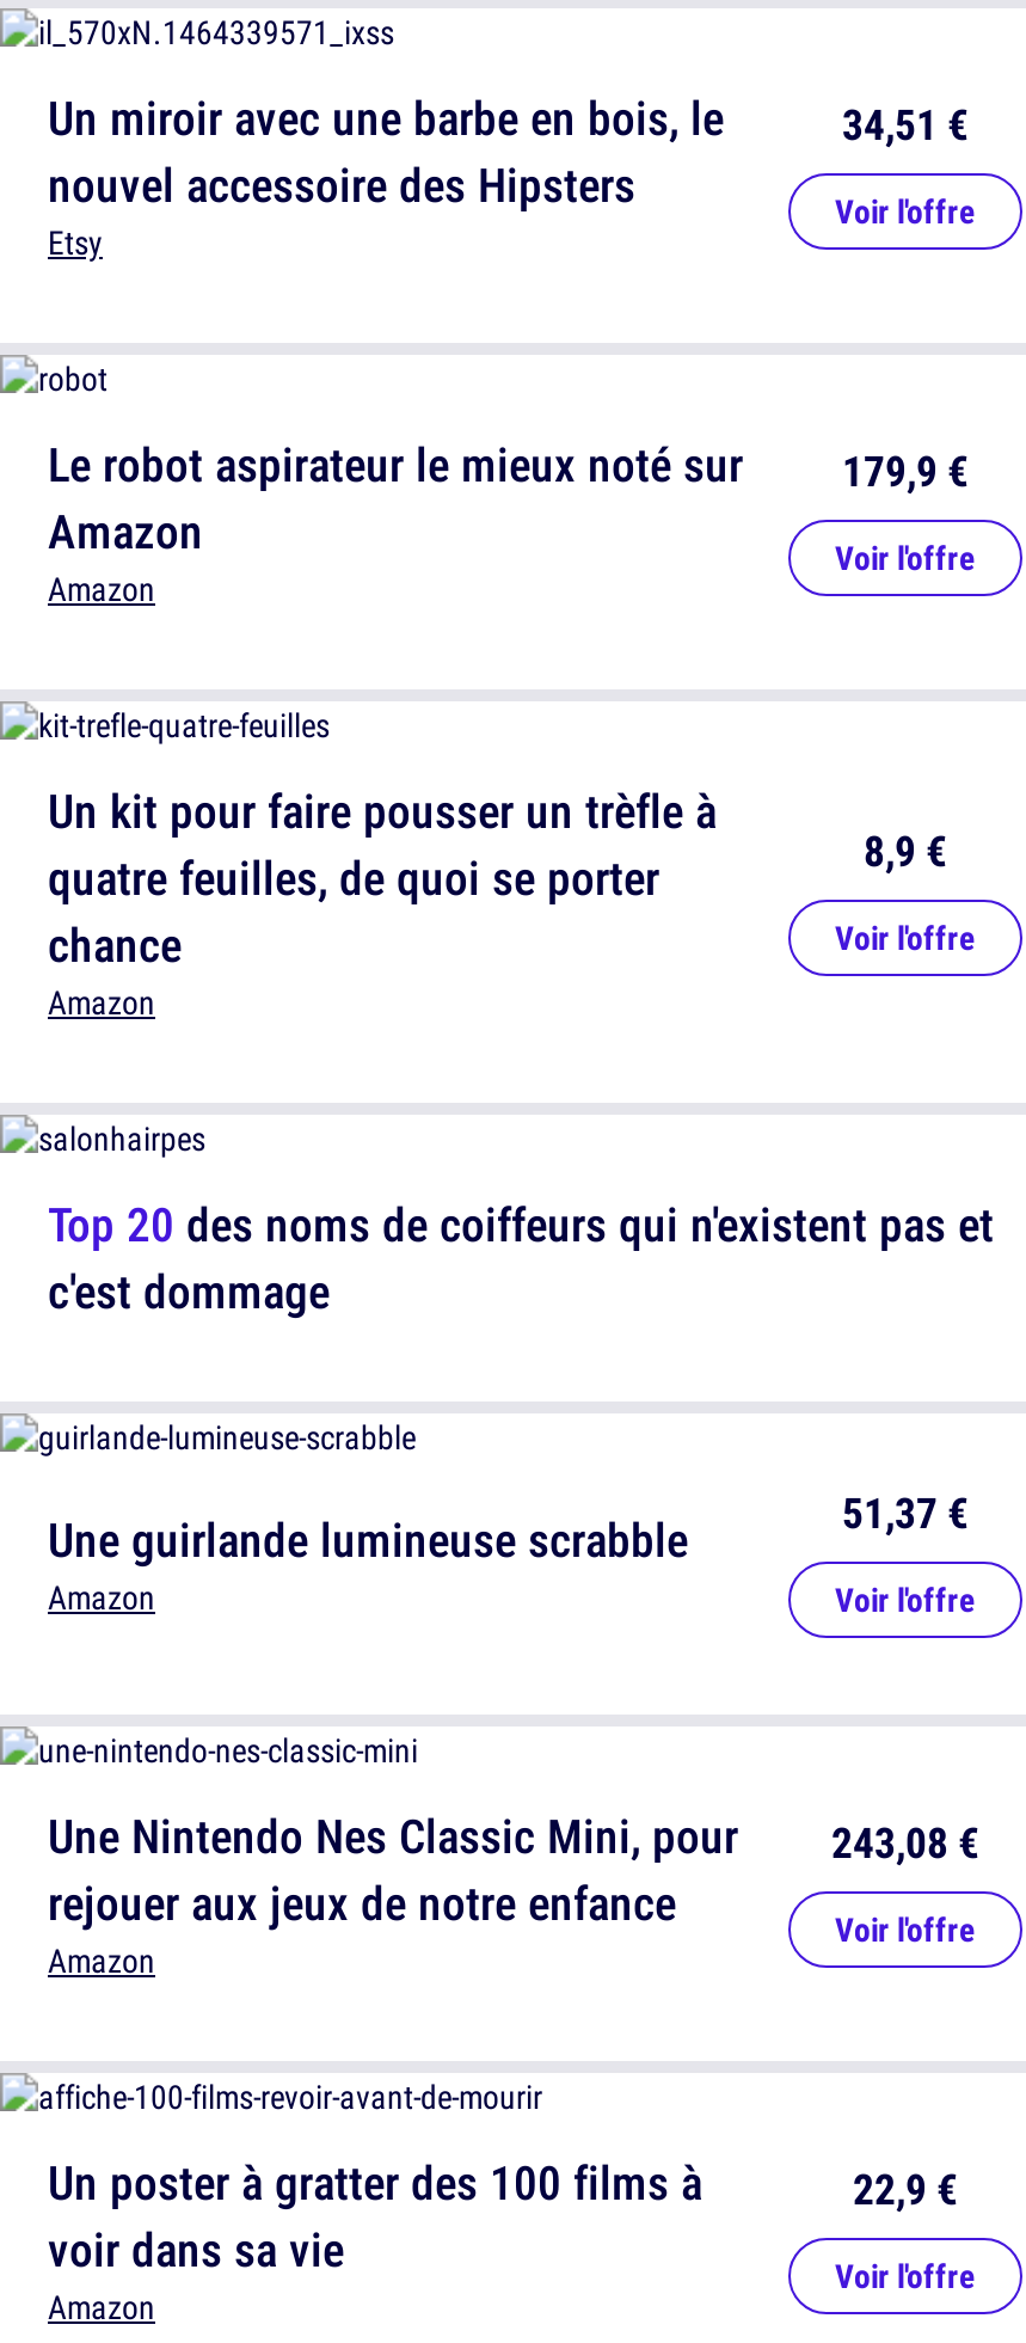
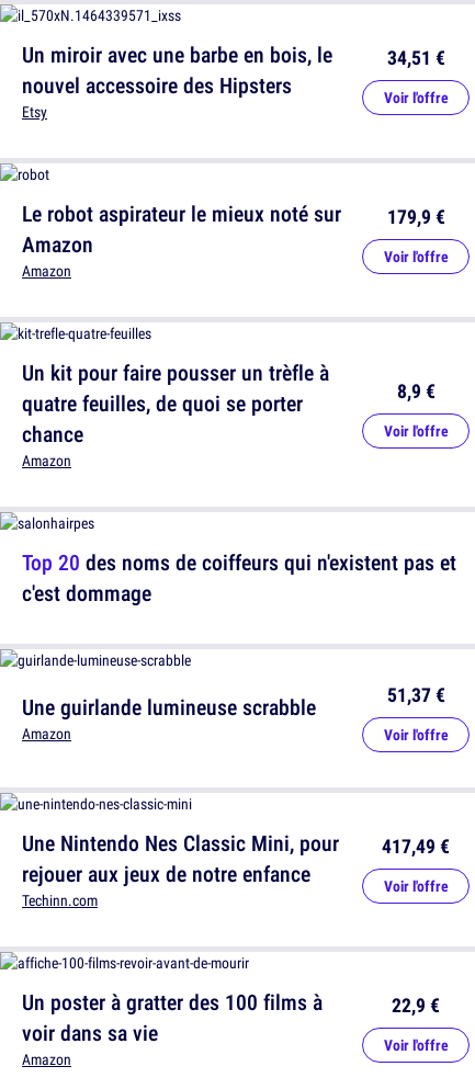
- Une Nintendo Nes Classic Mini, pour 243,08 €
+ Une Nintendo Nes Classic Mini, pour 417,49 €

- Amazon
+ Techinn.com
